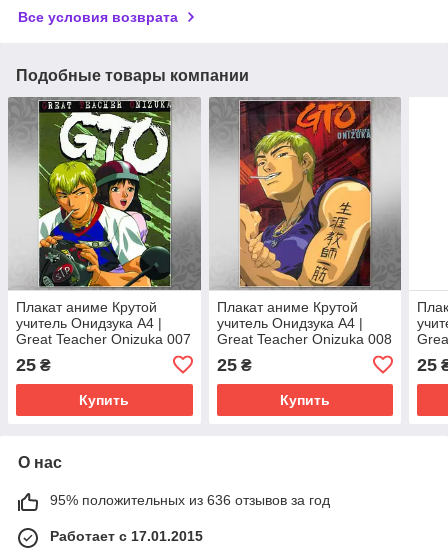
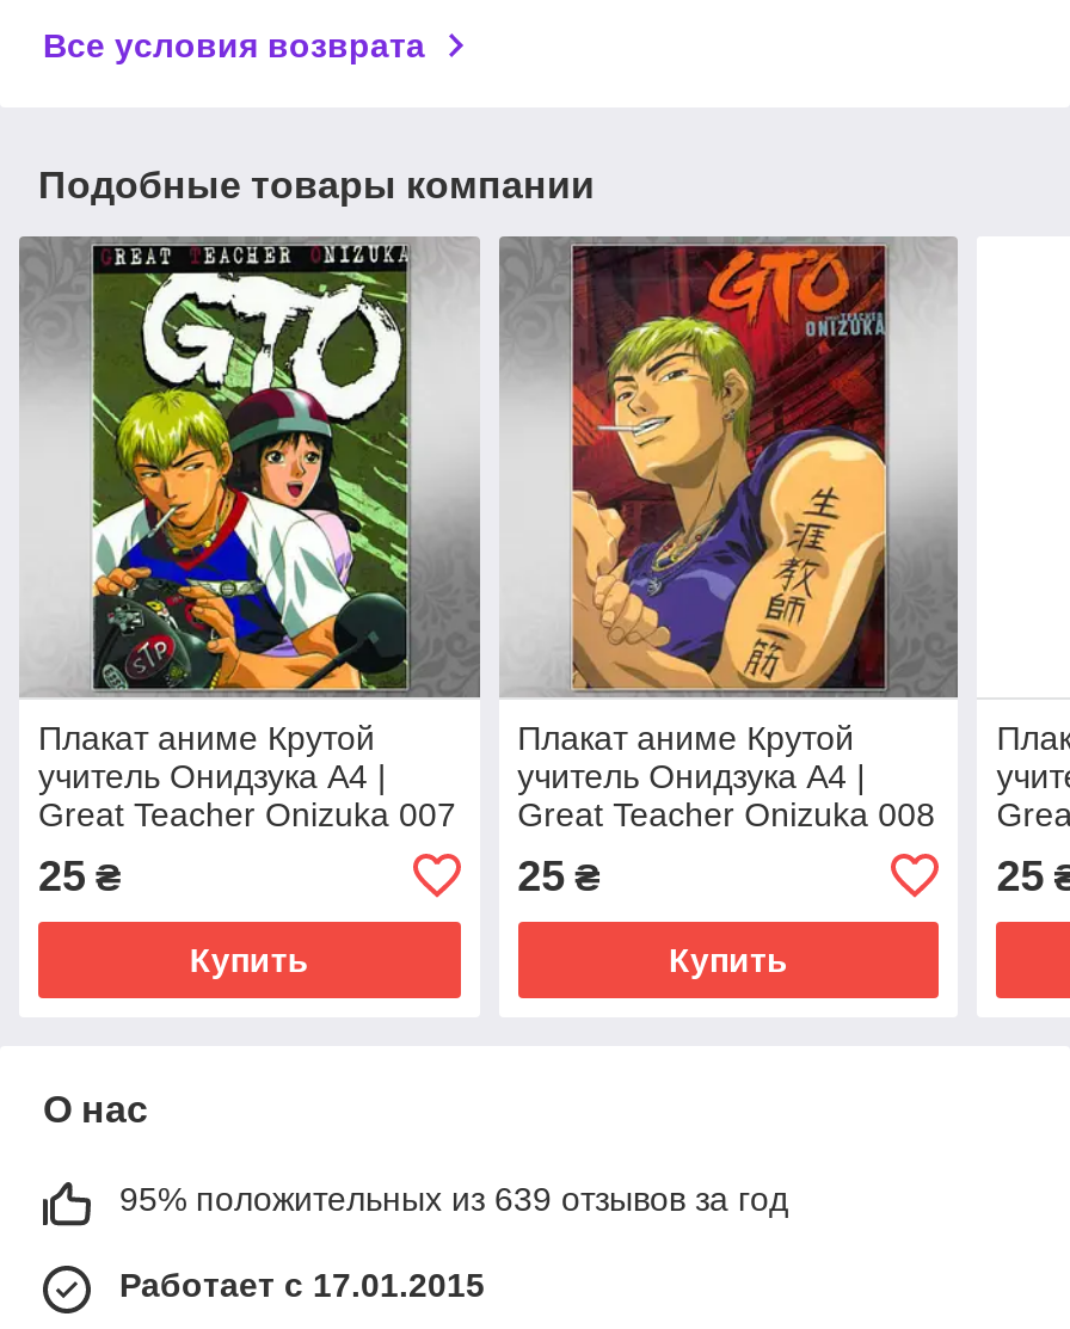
- 95% положительных из 636 отзывов за год
+ 95% положительных из 639 отзывов за год
